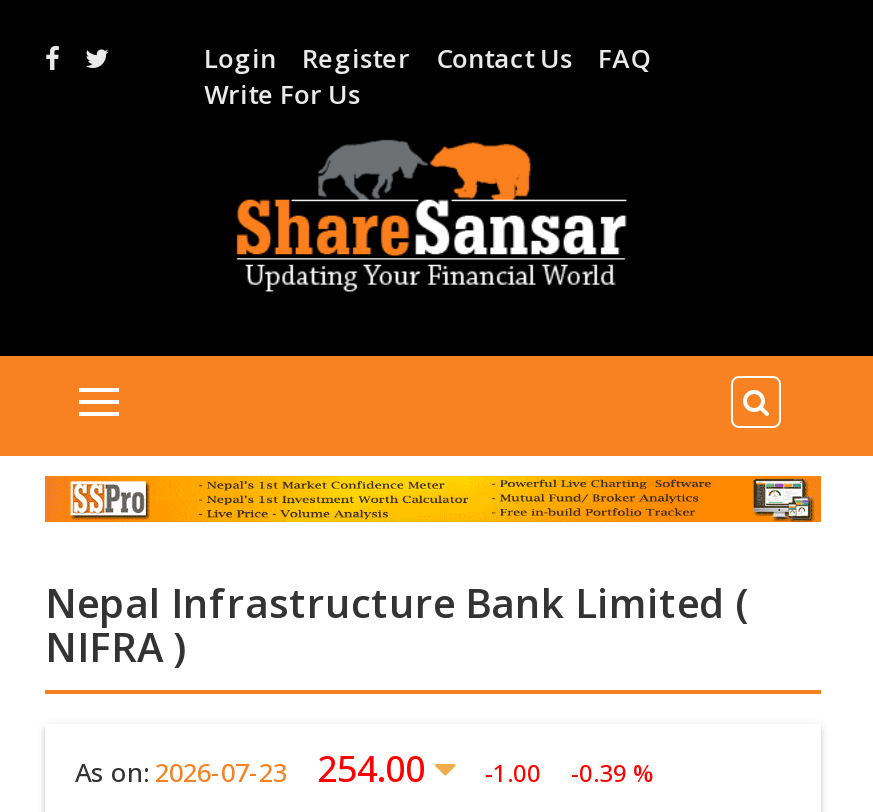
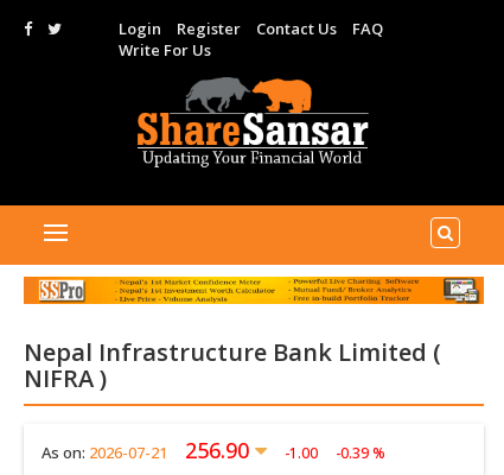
- As on: 2026-07-23
+ As on: 2026-07-21

- 254.00
+ 256.90
